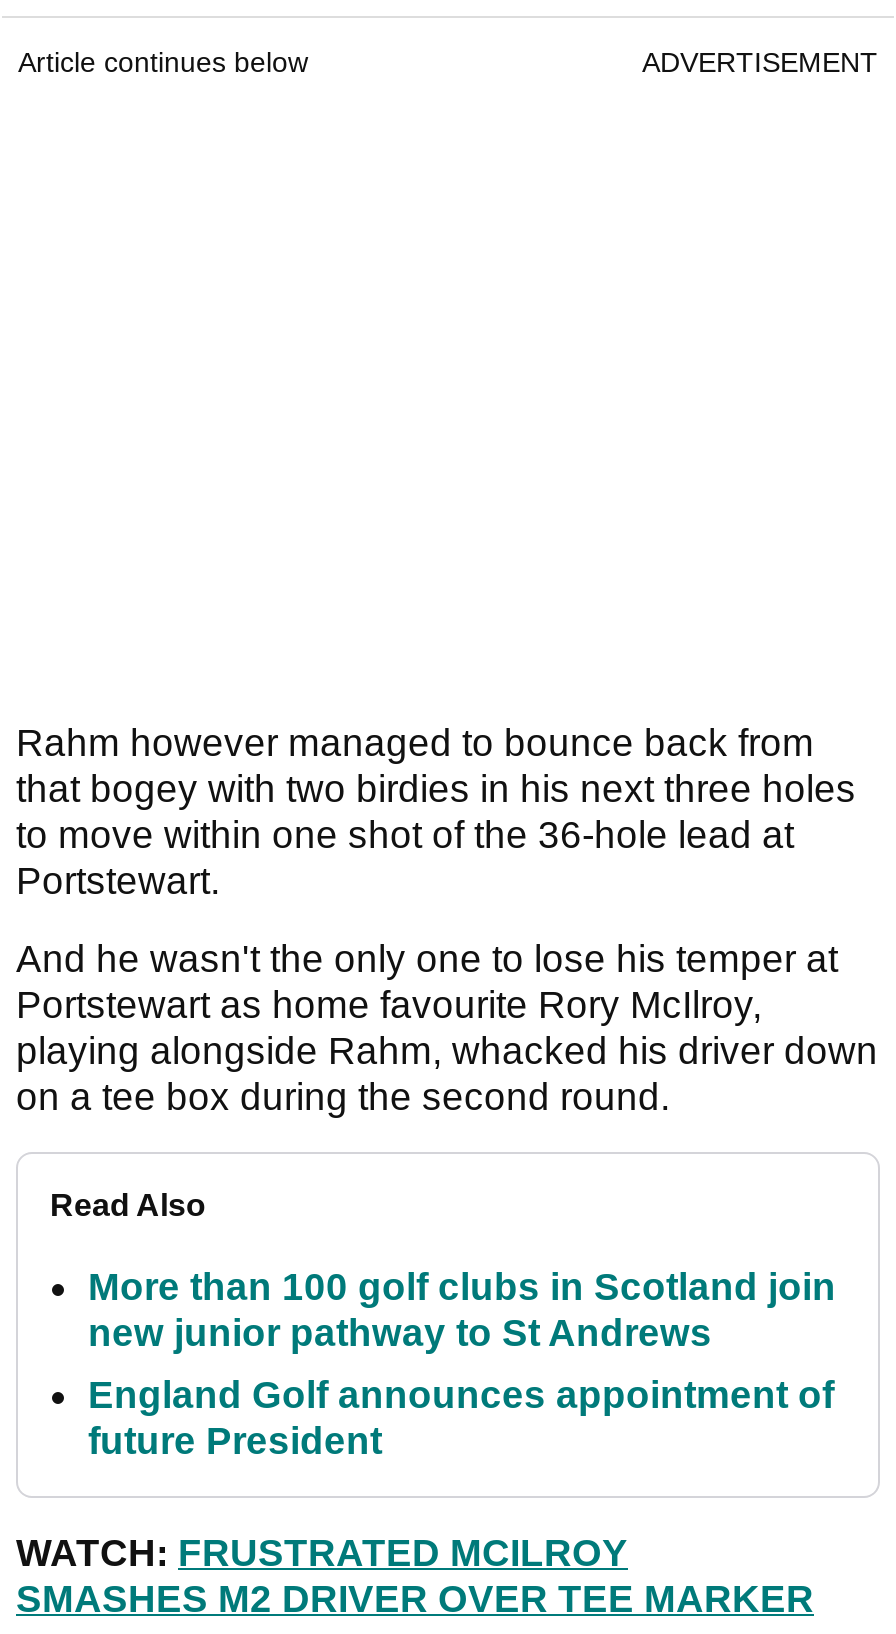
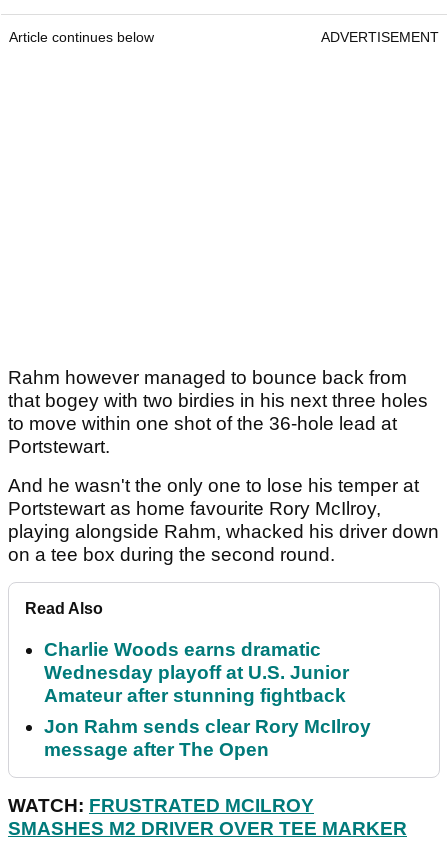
- More than 100 golf clubs in Scotland join
- new junior pathway to St Andrews
+ Charlie Woods earns dramatic
+ Wednesday playoff at U.S. Junior
+ Amateur after stunning fightback

- England Golf announces appointment of
- future President
+ Jon Rahm sends clear Rory McIlroy
+ message after The Open
